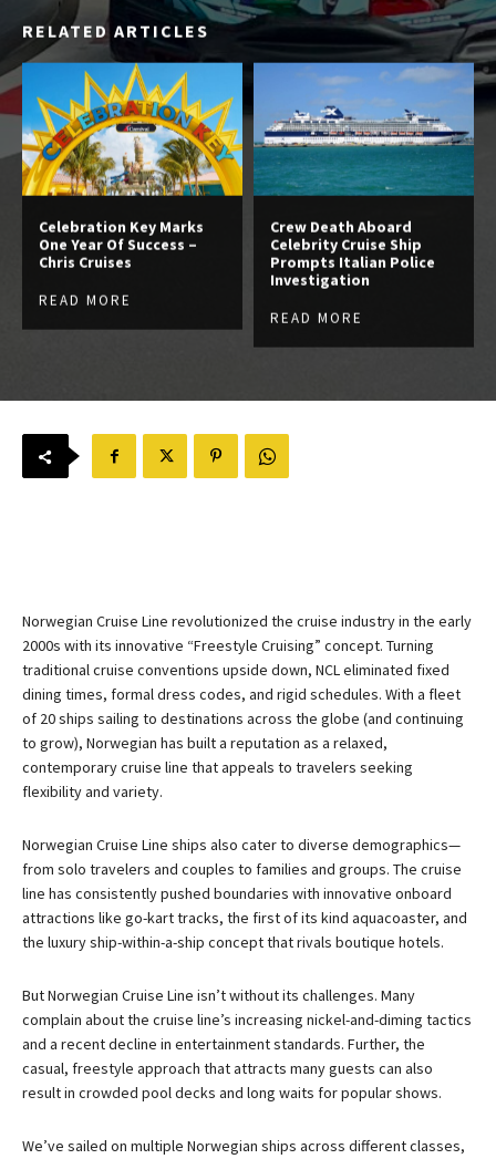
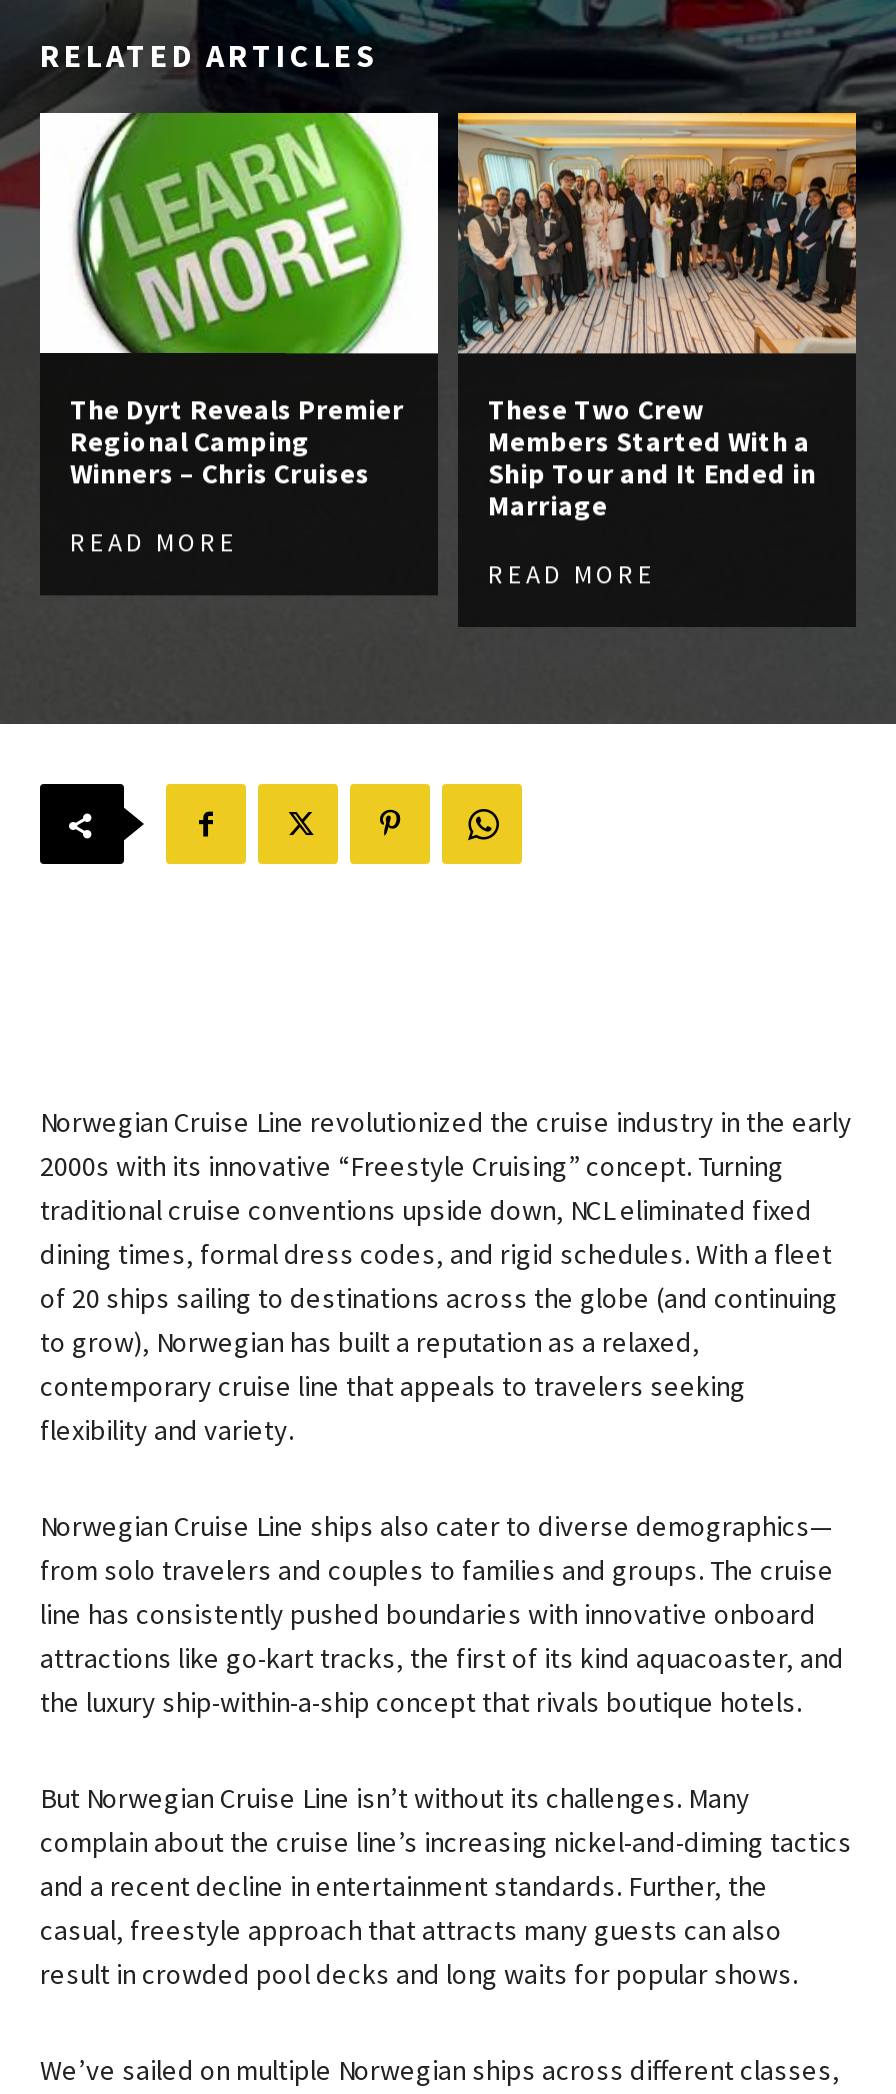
- [image]
- Celebration Key Marks
- One Year Of Success –
- Chris Cruises
+ [image]
+ The Dyrt Reveals Premier
+ Regional Camping
+ Winners – Chris Cruises

- [image]
- Crew Death Aboard
- Celebrity Cruise Ship
- Prompts Italian Police
- Investigation
+ [image]
+ These Two Crew
+ Members Started With a
+ Ship Tour and It Ended in
+ Marriage
